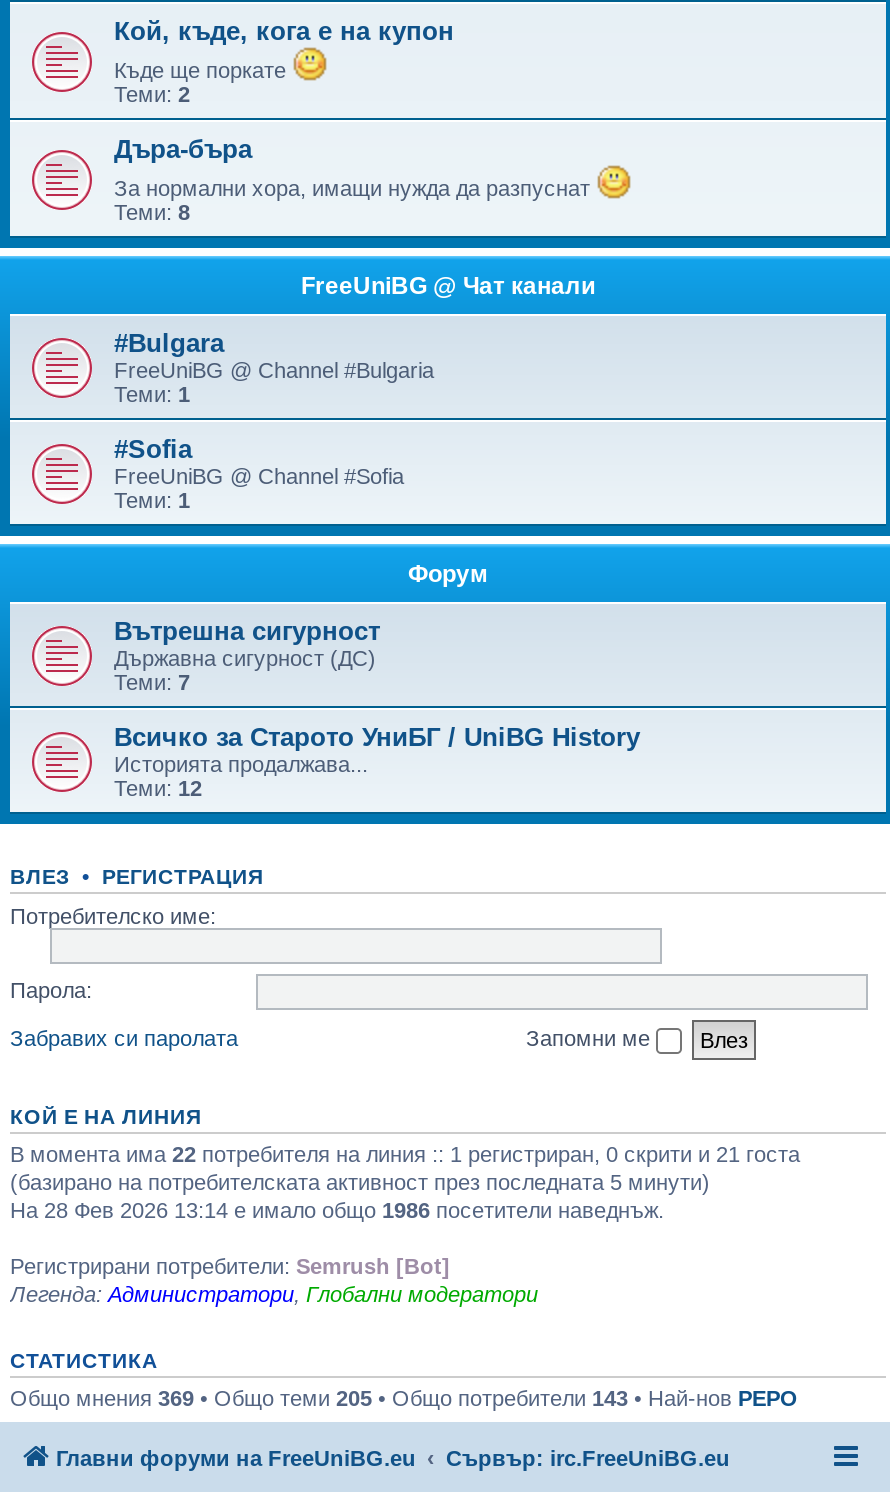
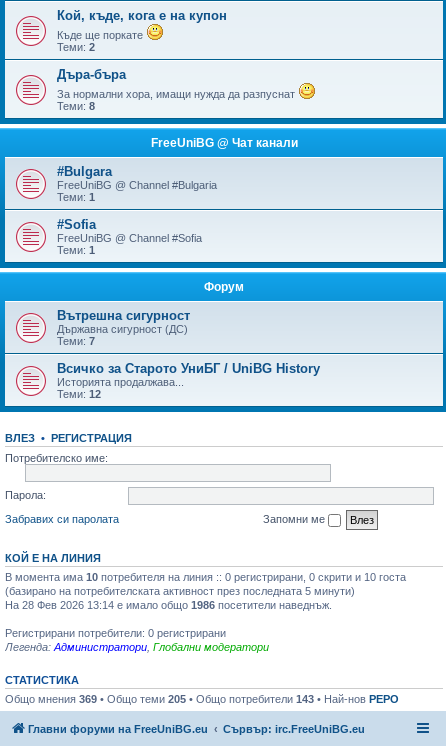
- В момента има 22 потребителя на линия :: 1 регистриран, 0 скрити и 21 госта
+ В момента има 10 потребителя на линия :: 0 регистрирани, 0 скрити и 10 госта

- Регистрирани потребители: Semrush [Bot]
+ Регистрирани потребители: 0 регистрирани
